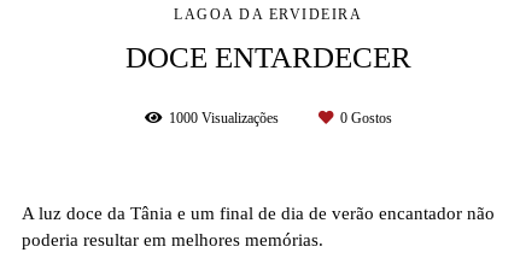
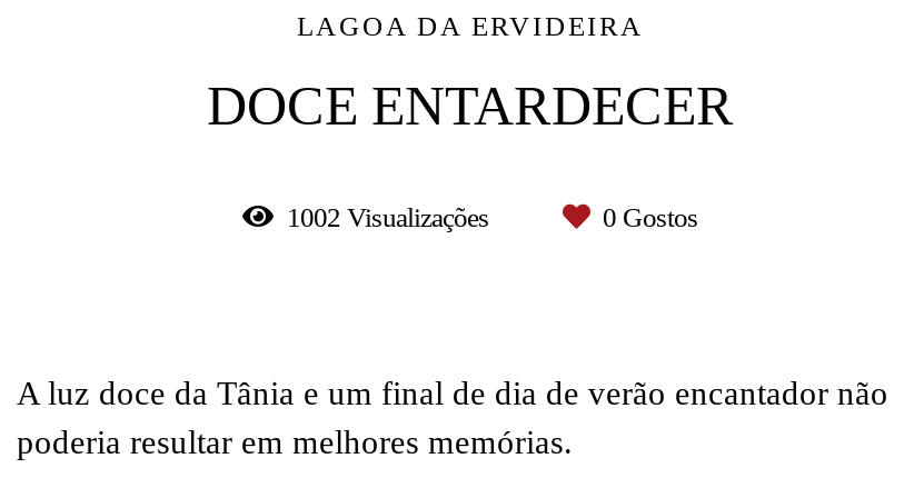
- 1000 Visualizações
+ 1002 Visualizações
